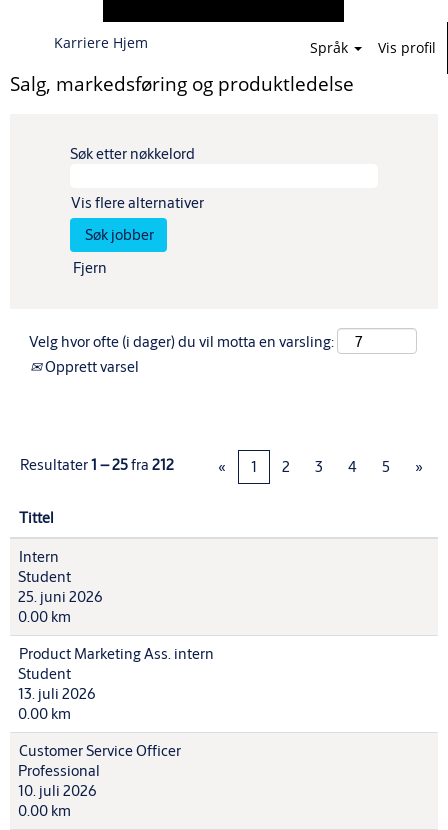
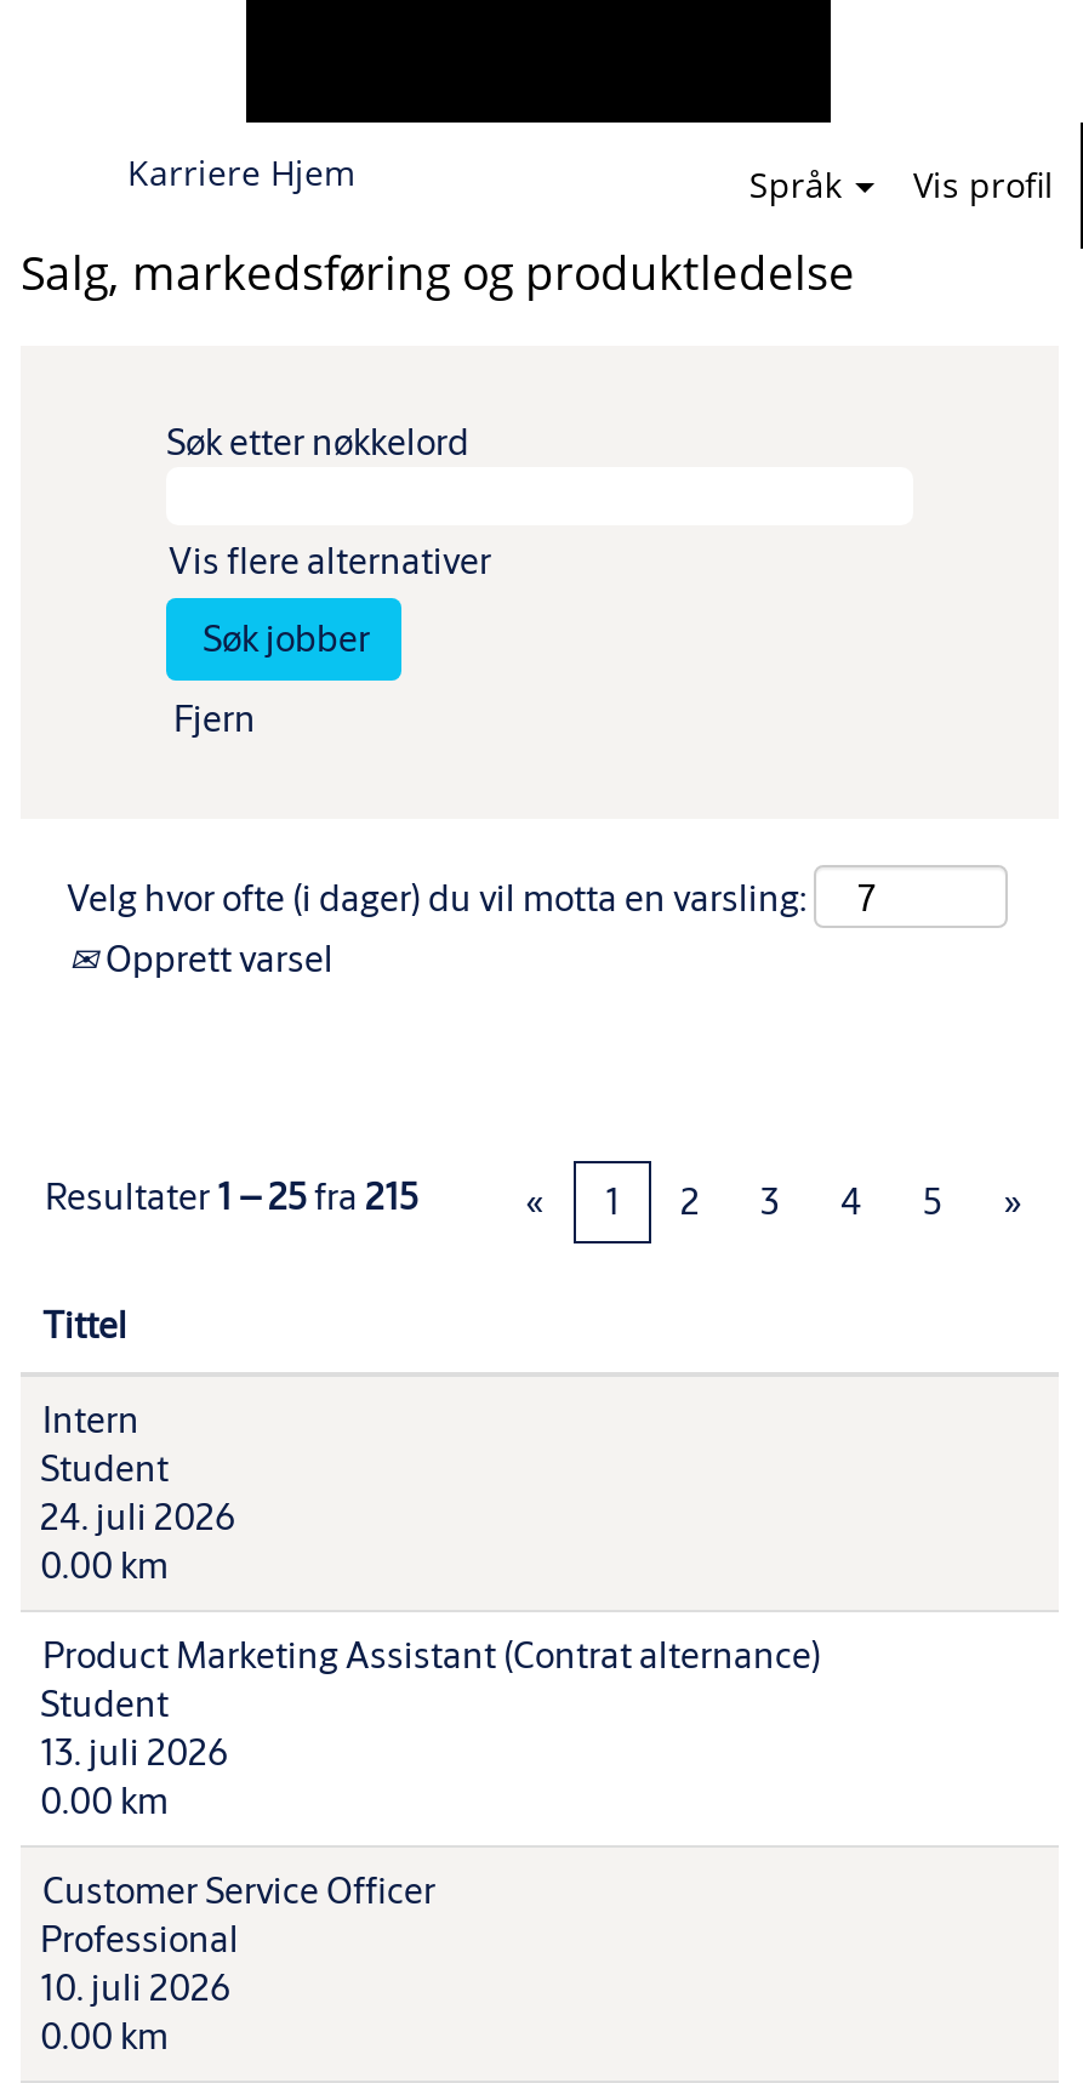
- Resultater 1 – 25 fra 212
+ Resultater 1 – 25 fra 215

- 25. juni 2026
+ 24. juli 2026

- Product Marketing Ass. intern
+ Product Marketing Assistant (Contrat alternance)
